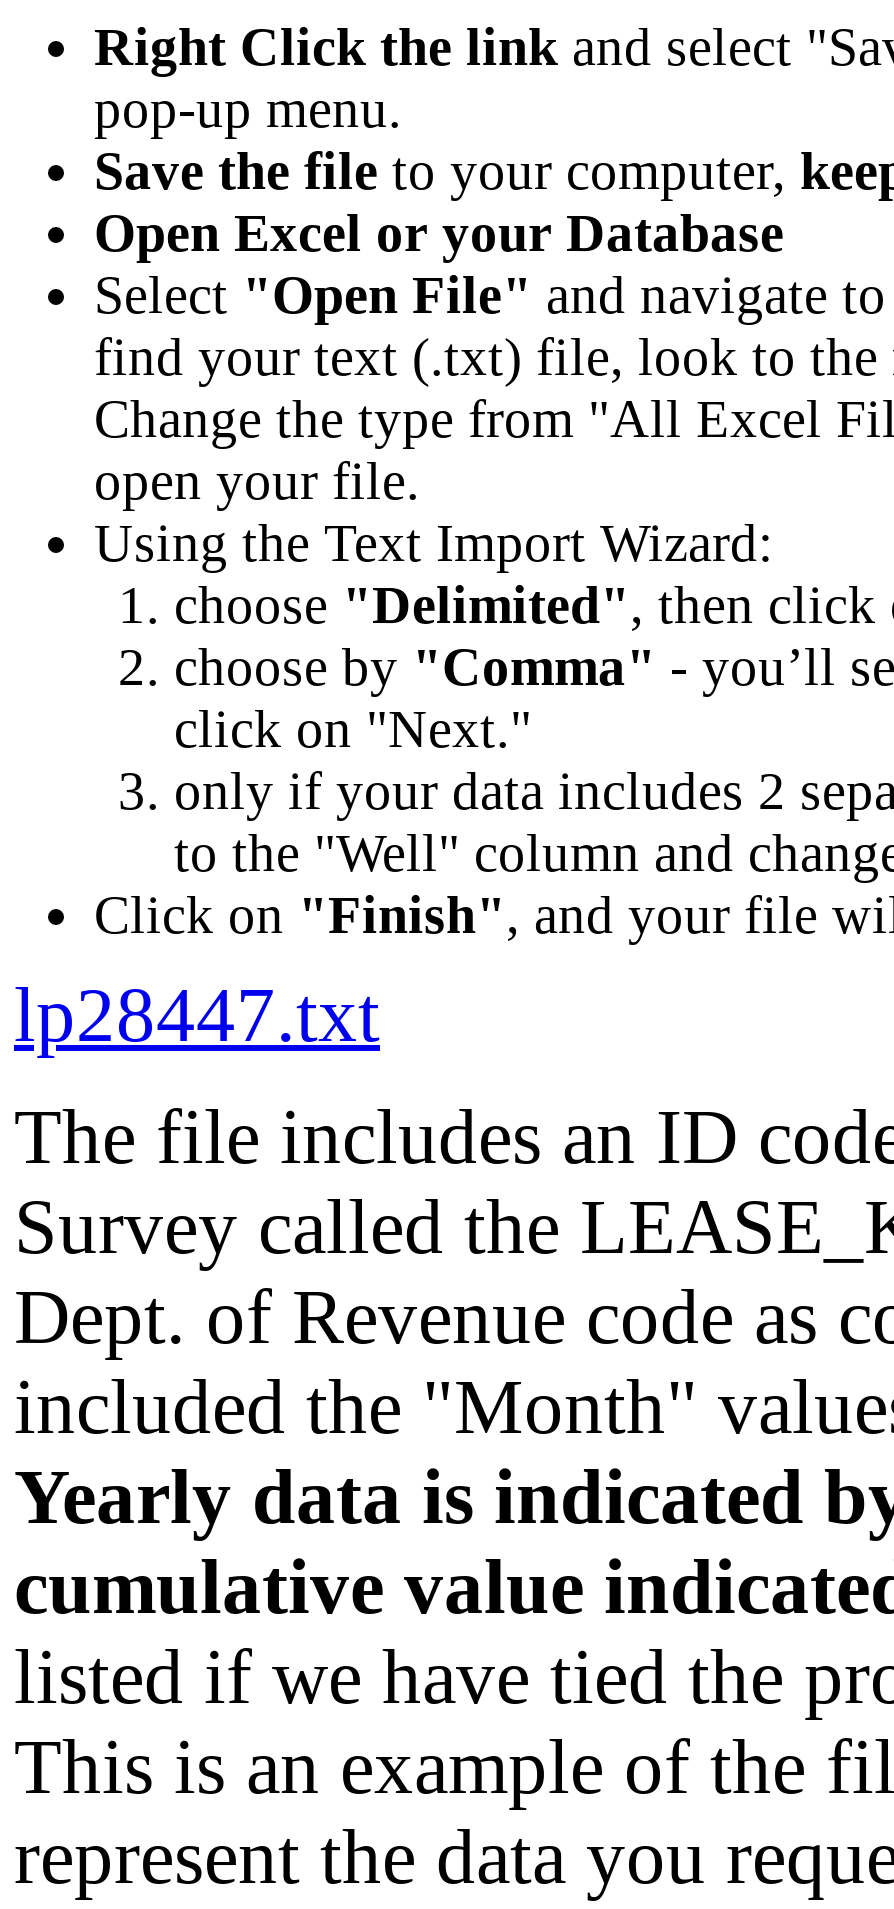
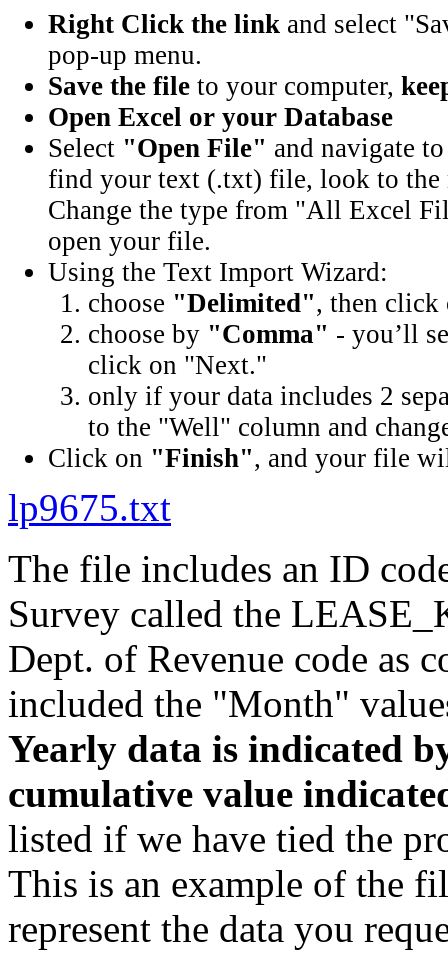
- lp28447.txt
+ lp9675.txt
